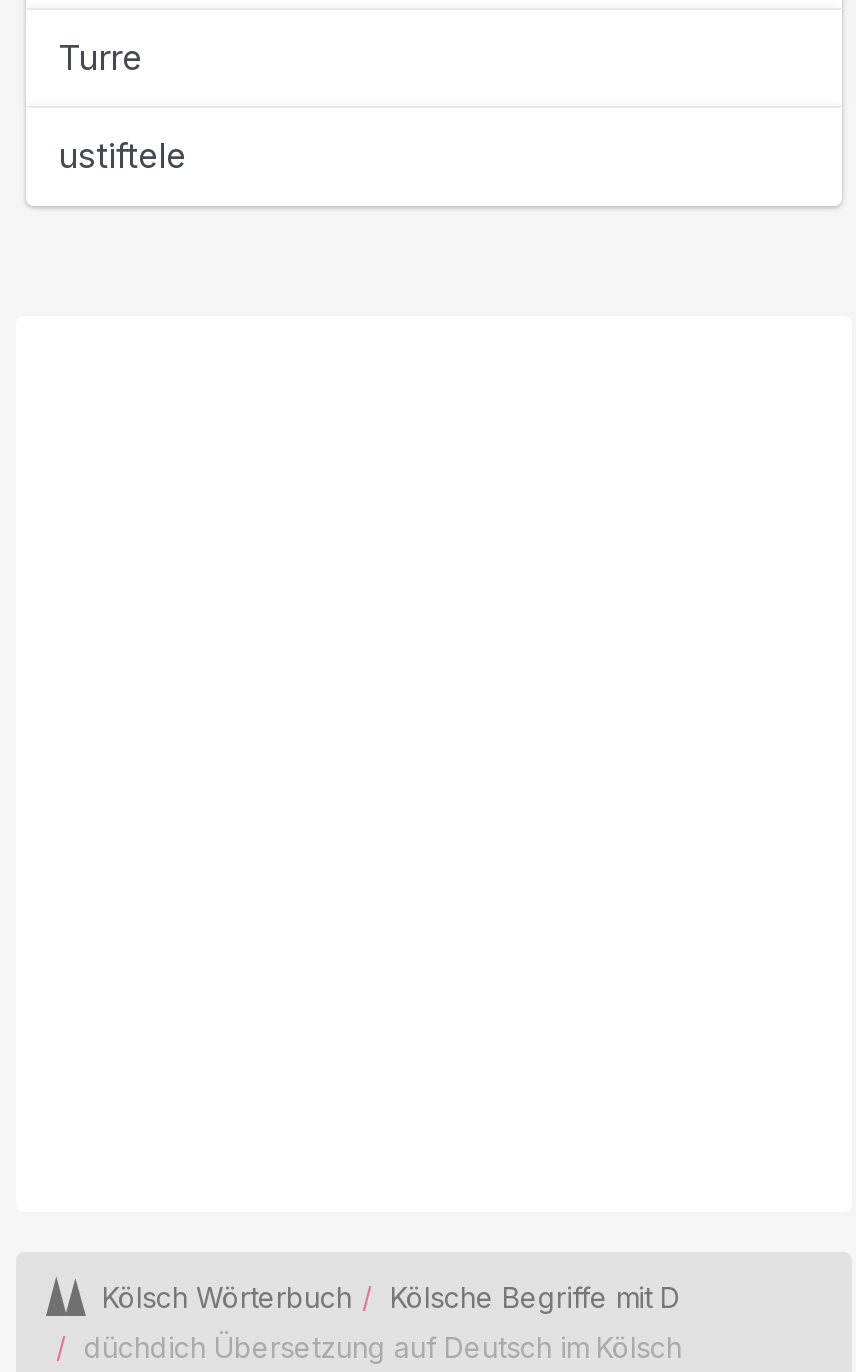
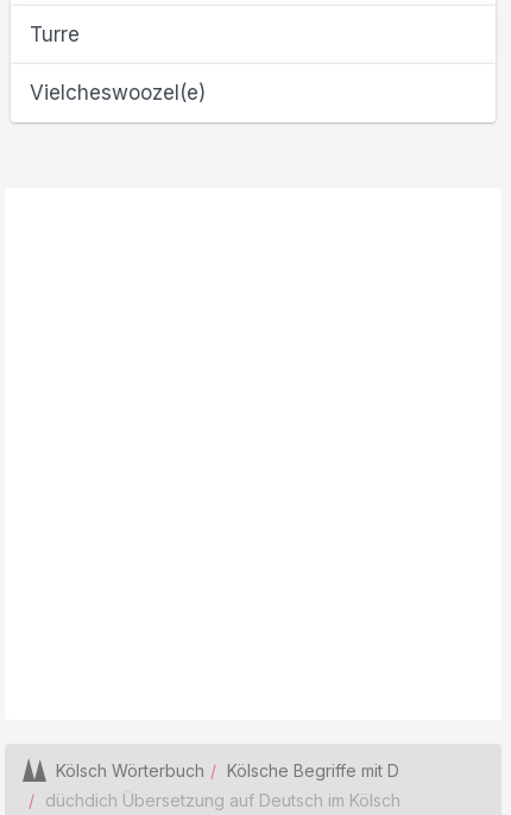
- ustiftele
+ Vielcheswoozel(e)
